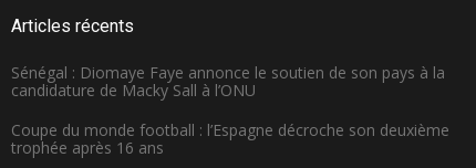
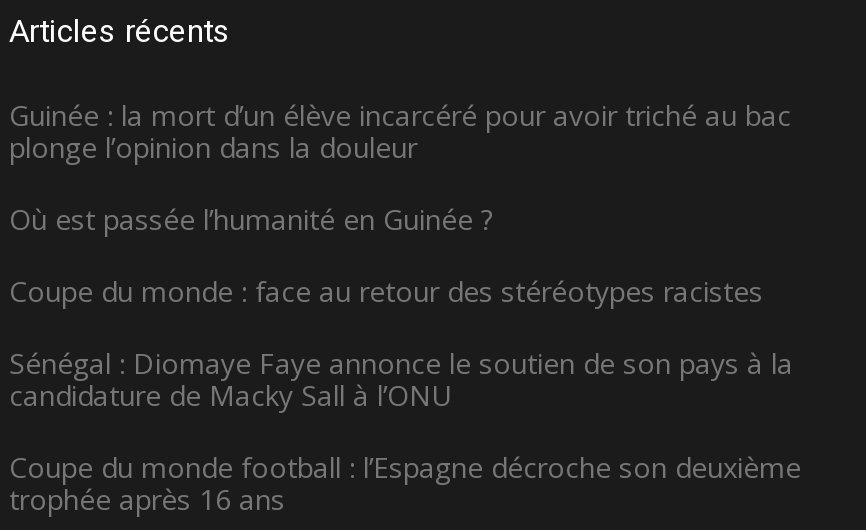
+ Guinée : la mort d’un élève incarcéré pour avoir triché au bac
+ plonge l’opinion dans la douleur
+ Où est passée l’humanité en Guinée ?
+ Coupe du monde : face au retour des stéréotypes racistes
